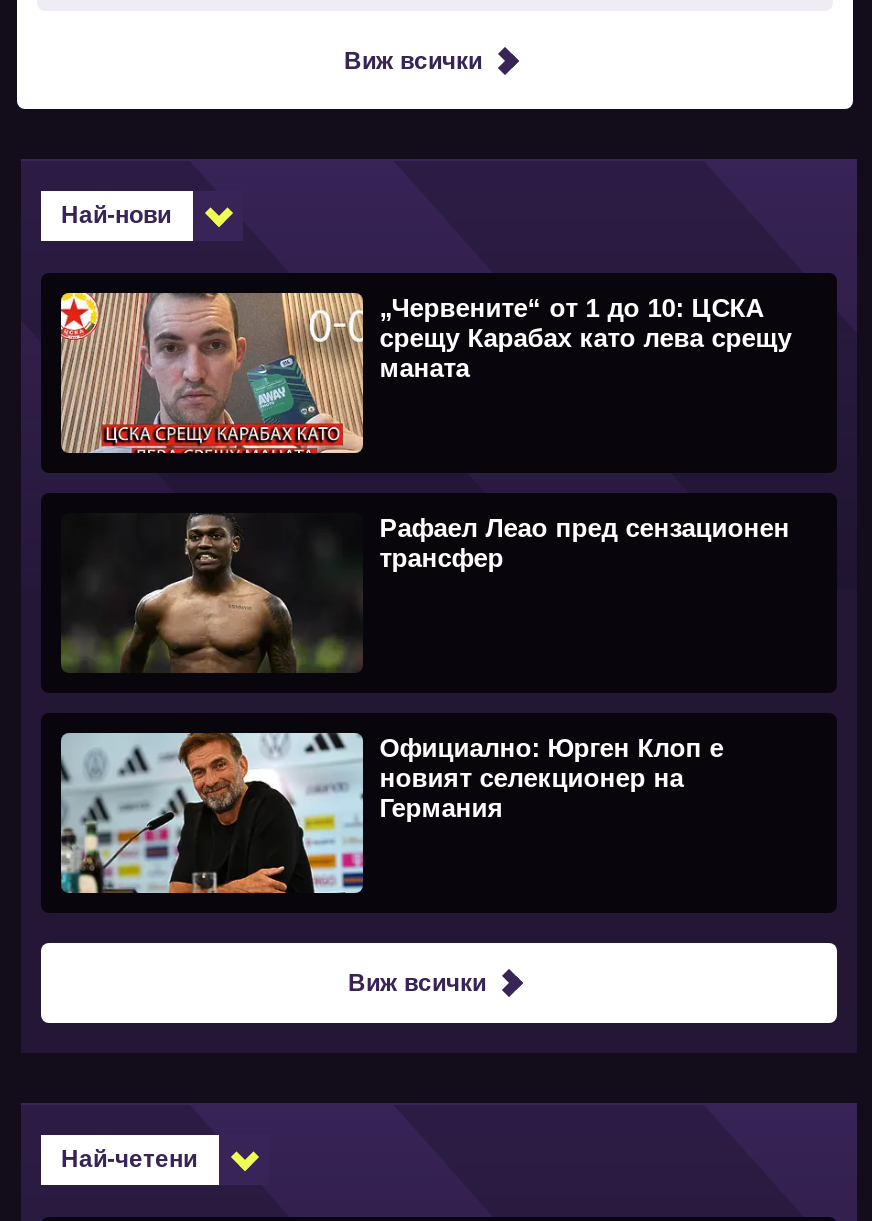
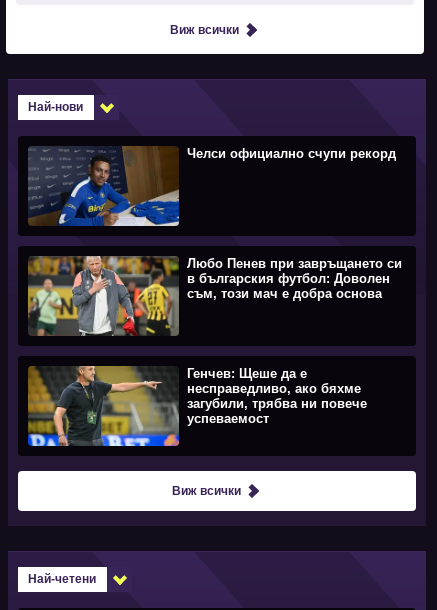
- [image]
- „Червените“ от 1 до 10: ЦСКА
- срещу Карабах като лева срещу
- маната
+ [image]
+ Челси официално счупи рекорд

- [image]
- Рафаел Леао пред сензационен
- трансфер
+ [image]
+ Любо Пенев при завръщането си
+ в българския футбол: Доволен
+ съм, този мач е добра основа

- [image]
- Официално: Юрген Клоп е
- новият селекционер на
- Германия
+ [image]
+ Генчев: Щеше да е
+ несправедливо, ако бяхме
+ загубили, трябва ни повече
+ успеваемост
